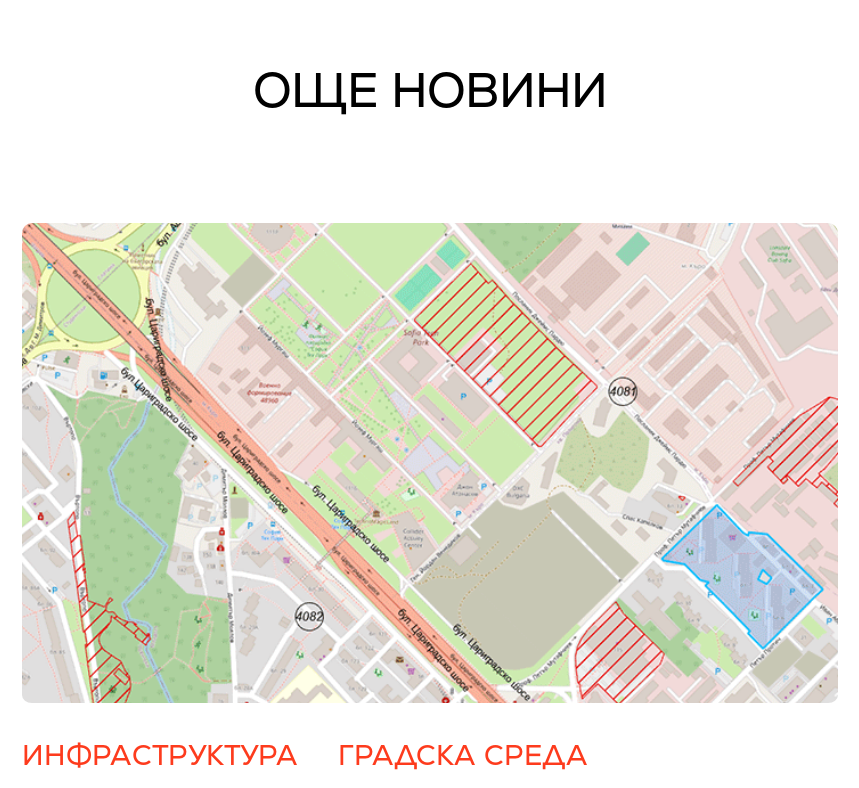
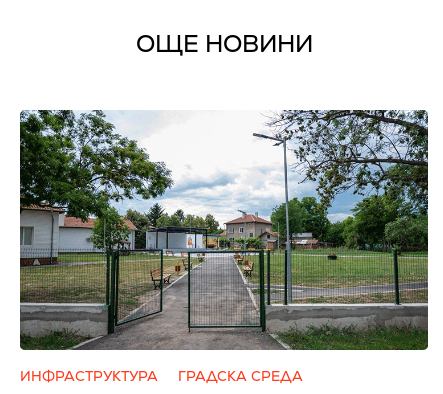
- [image]
+ [image]
